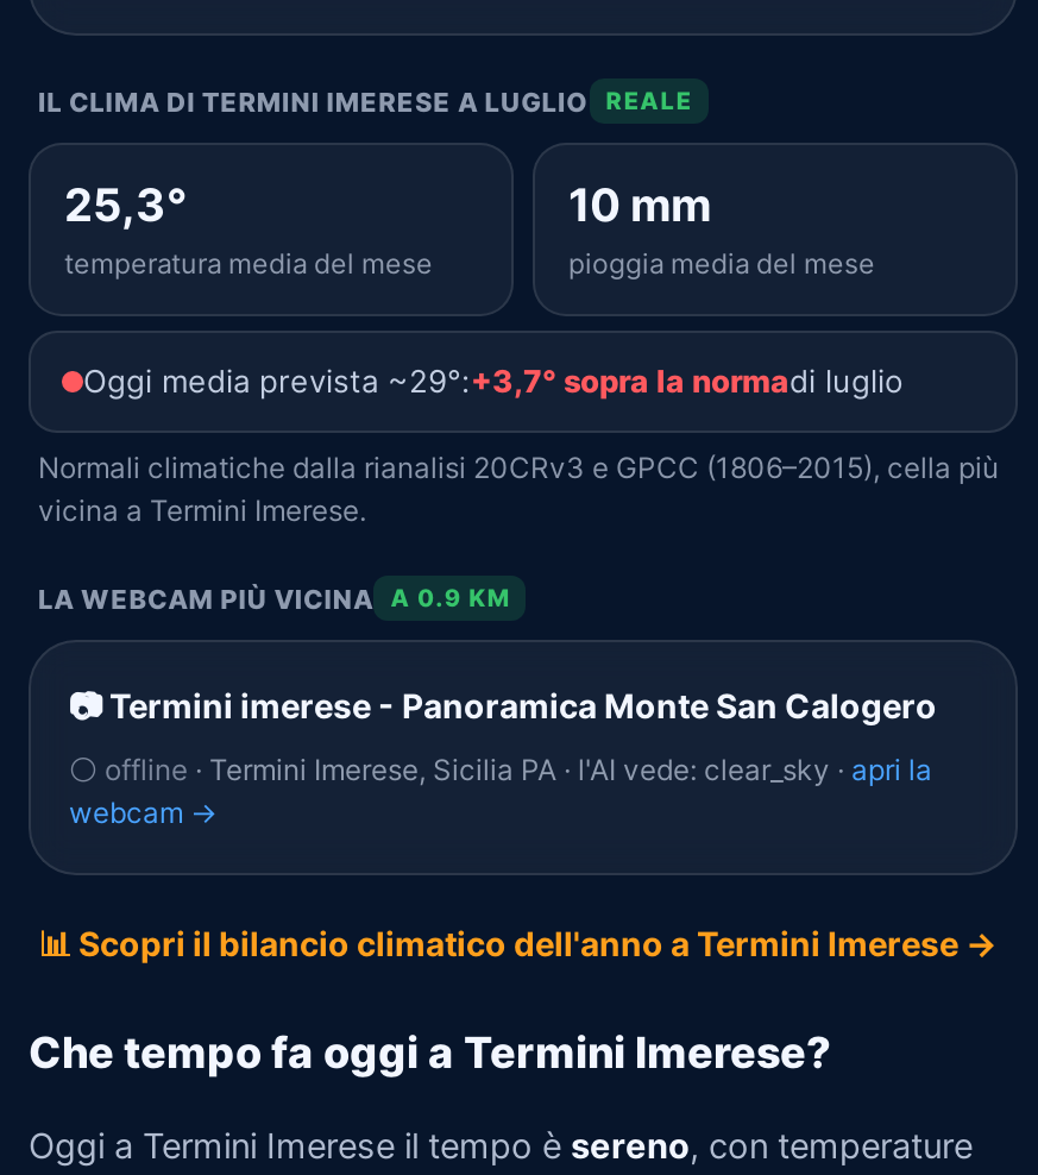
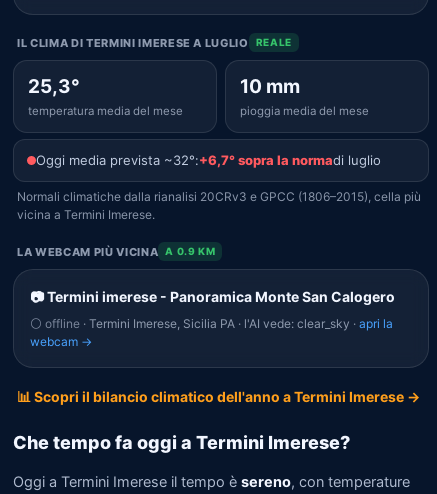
- Oggi media prevista ~29°:+3,7° sopra la normadi luglio
+ Oggi media prevista ~32°:+6,7° sopra la normadi luglio
